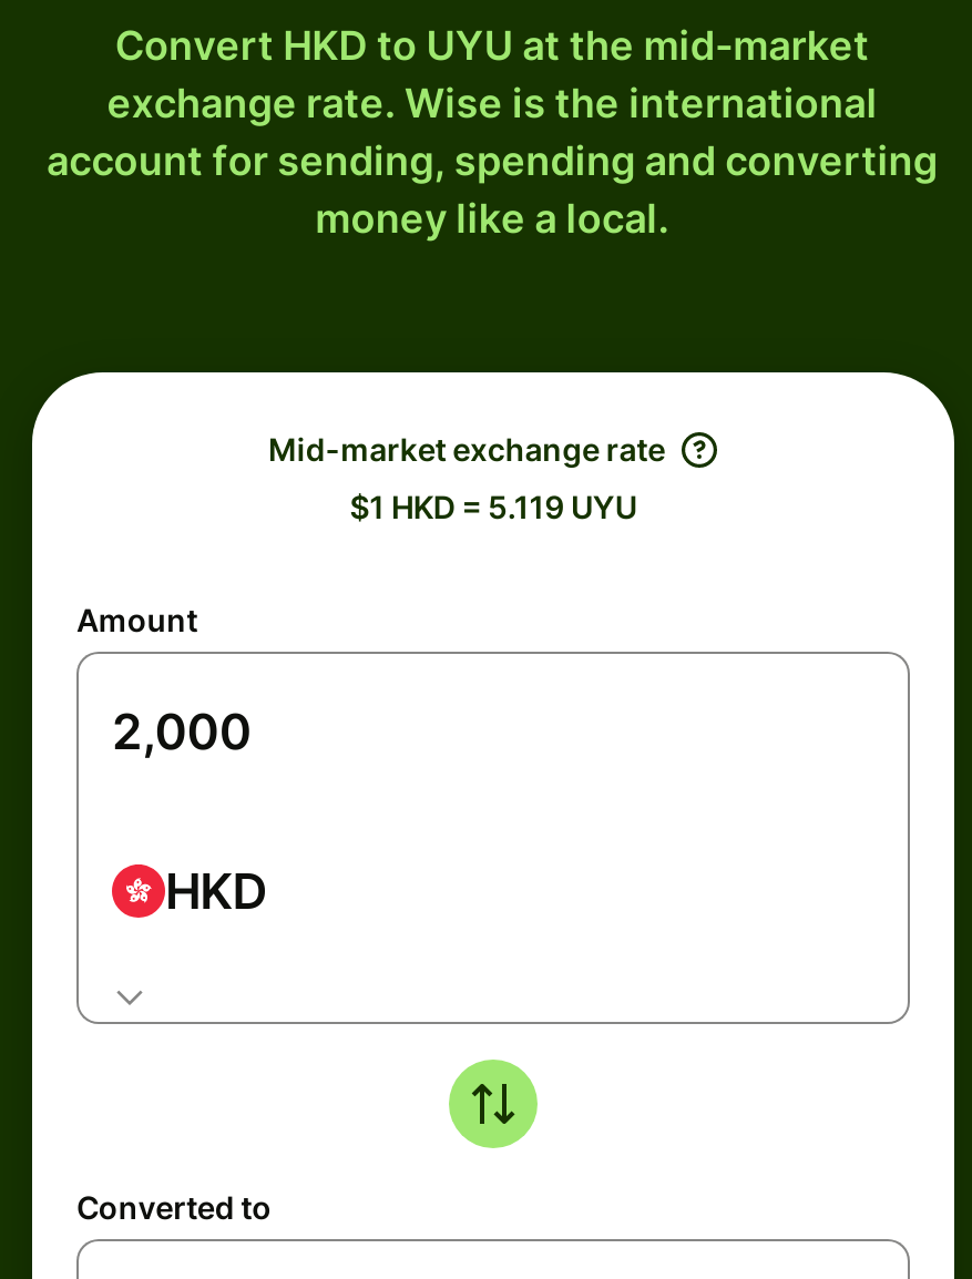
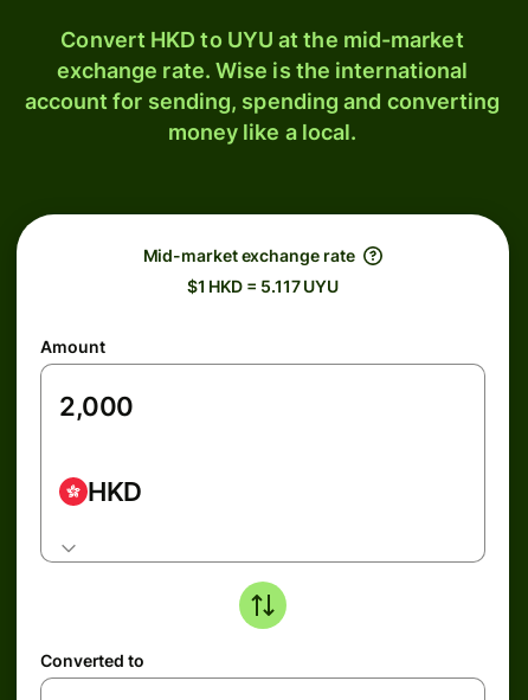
- $1 HKD = 5.119 UYU
+ $1 HKD = 5.117 UYU
